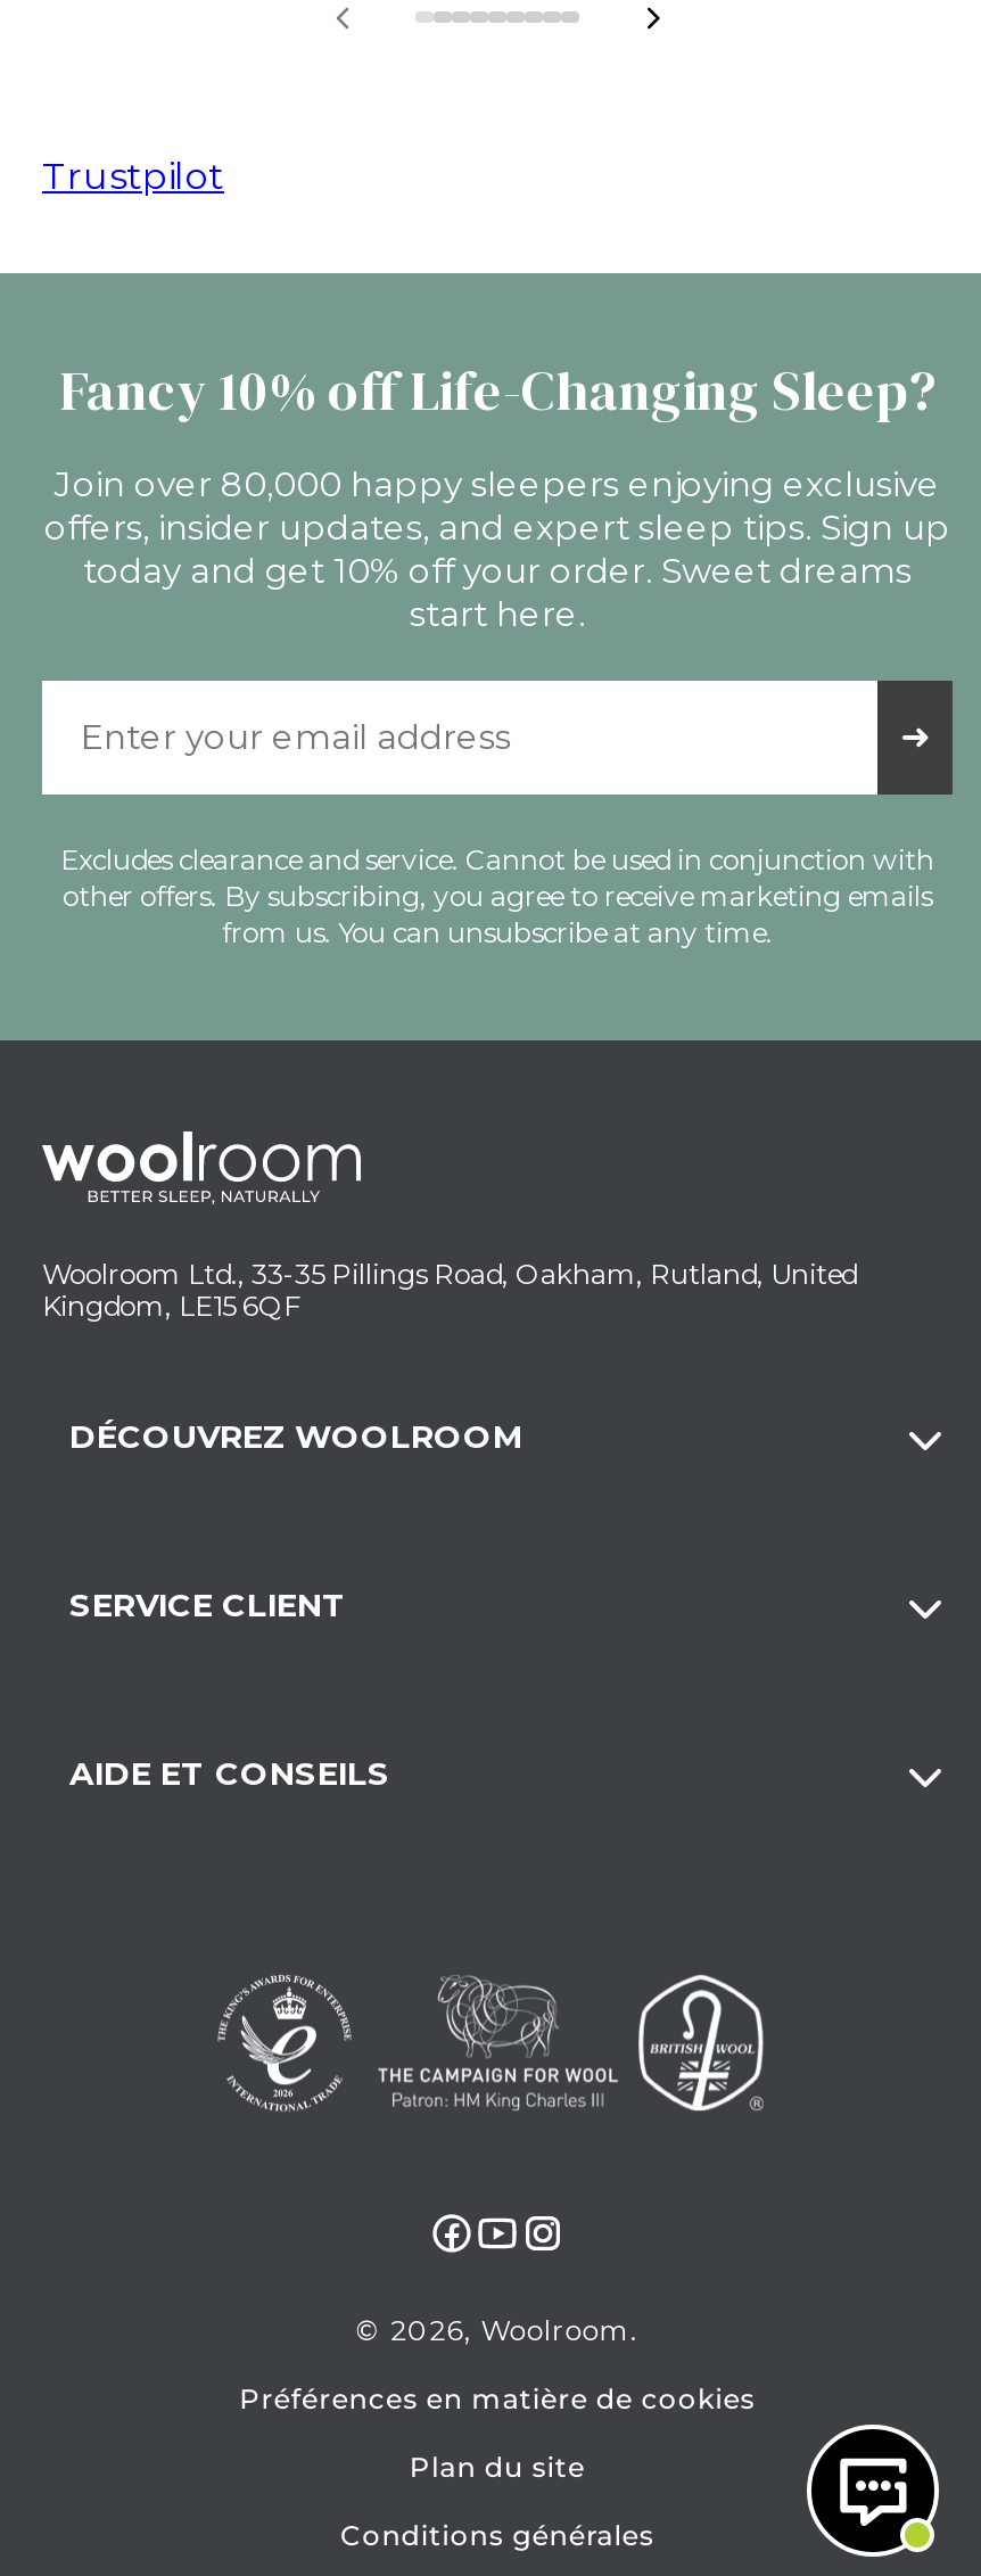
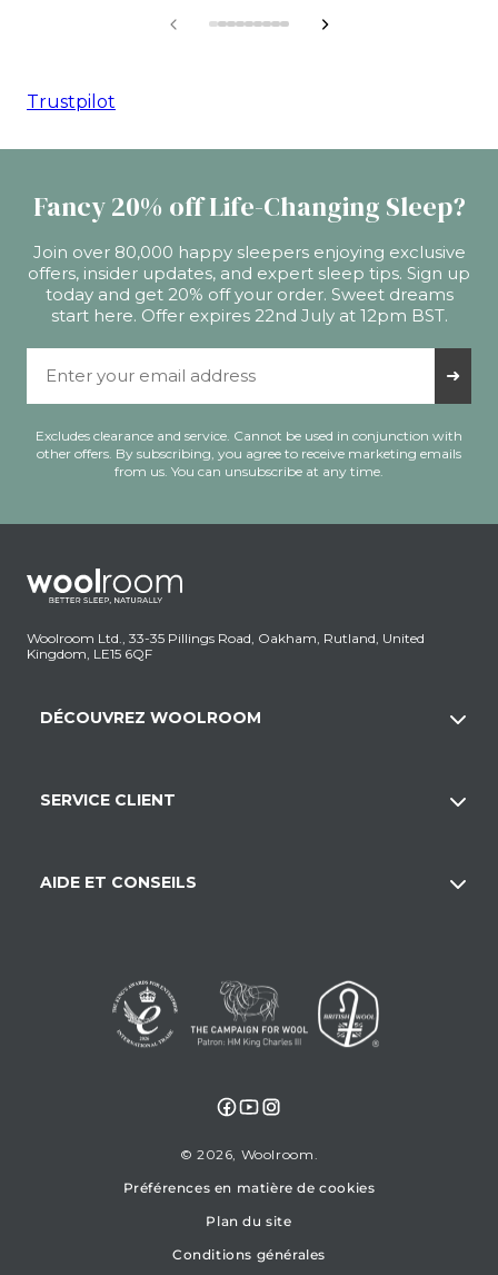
- Fancy 10% off Life-Changing Sleep?
+ Fancy 20% off Life-Changing Sleep?

- today and get 10% off your order. Sweet dreams
- start here.
+ today and get 20% off your order. Sweet dreams
+ start here. Offer expires 22nd July at 12pm BST.

- [image]
